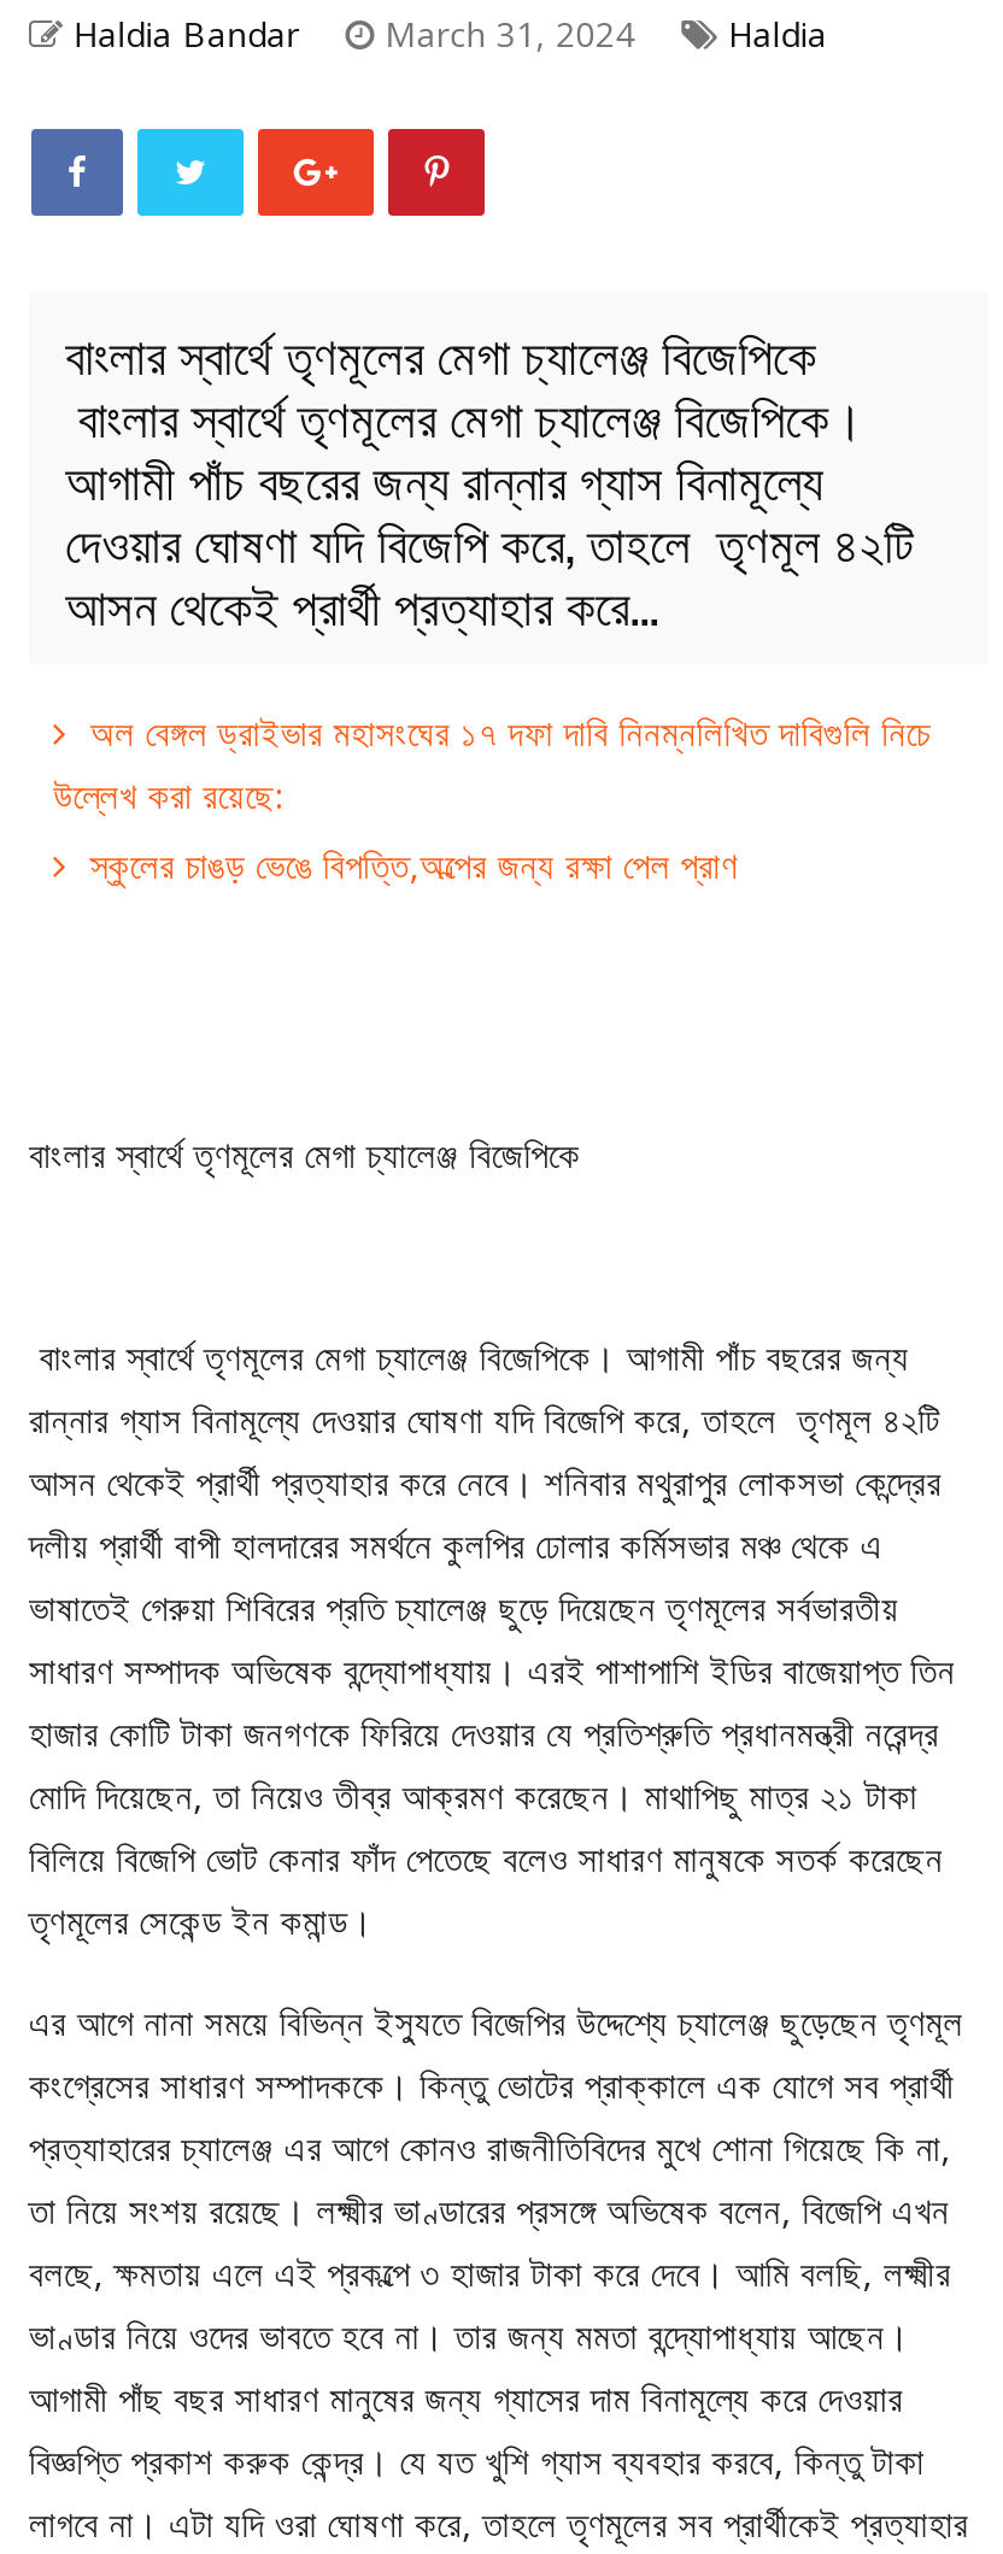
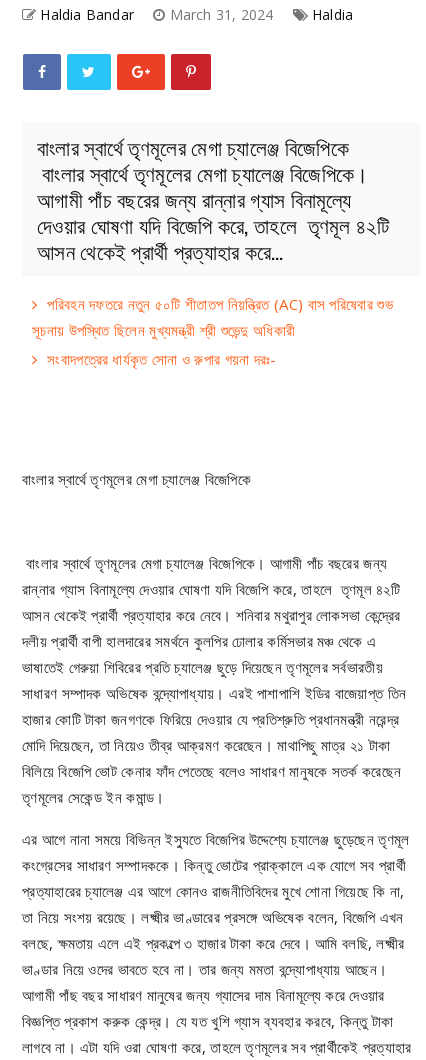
- অল বেঙ্গল ড্রাইভার মহাসংঘের ১৭ দফা দাবি নিনম্নলিখিত দাবিগুলি নিচে
- উল্লেখ করা রয়েছে:
- স্কুলের চাঙড় ভেঙে বিপত্তি,অল্পের জন্য রক্ষা পেল প্রাণ
+ পরিবহন দফতরে নতুন ৫০টি শীতাতপ নিয়ন্ত্রিত (AC) বাস পরিষেবার শুভ
+ সূচনায় উপস্থিত ছিলেন মুখ্যমন্ত্রী শ্রী শুভেন্দু অধিকারী
+ সংবাদপত্রের ধার্যকৃত সোনা ও রুপার গয়না দরঃ-
